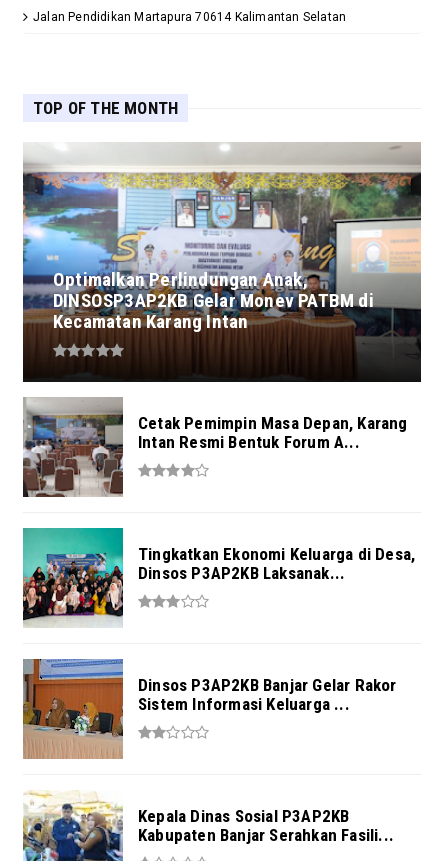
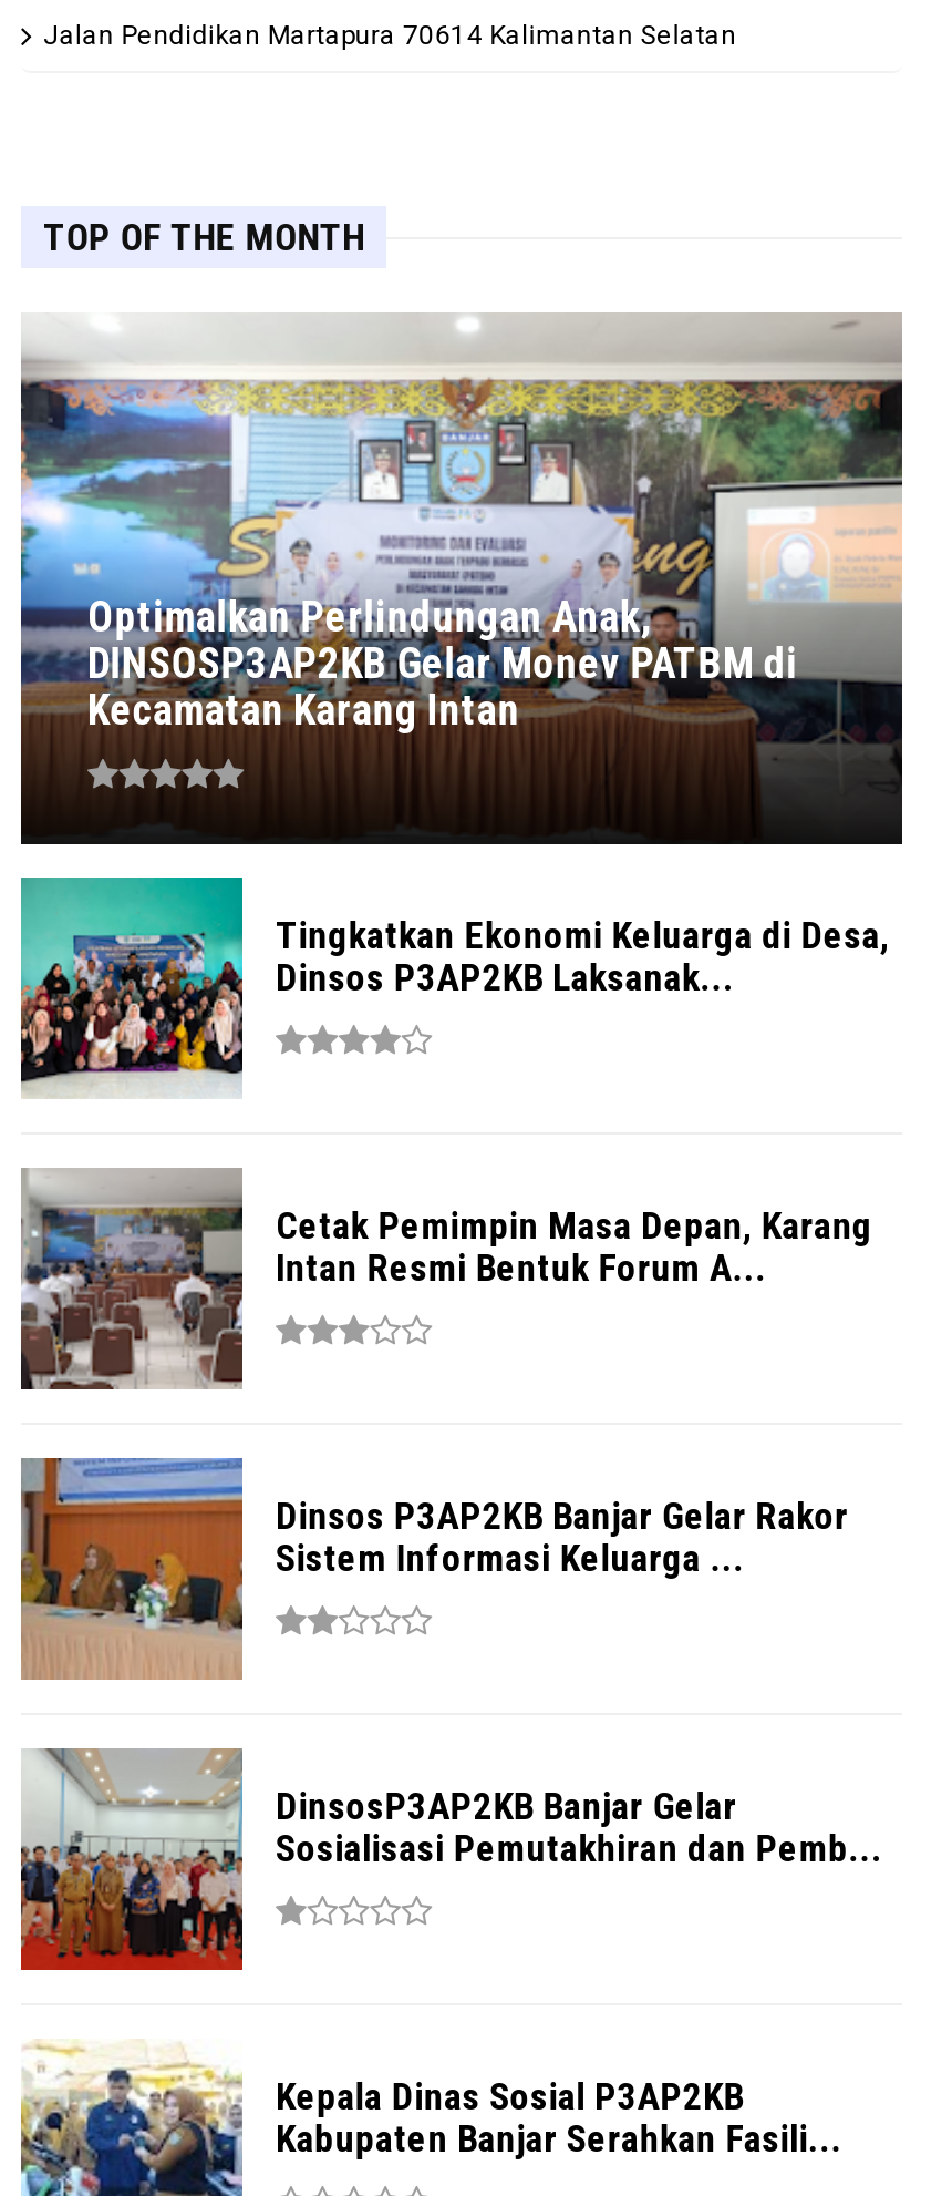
moved up: [image] | Tingkatkan Ekonomi Keluarga di Desa, | Dinsos P3AP2KB Laksanak...

+ [image]
+ DinsosP3AP2KB Banjar Gelar
+ Sosialisasi Pemutakhiran dan Pemb...
